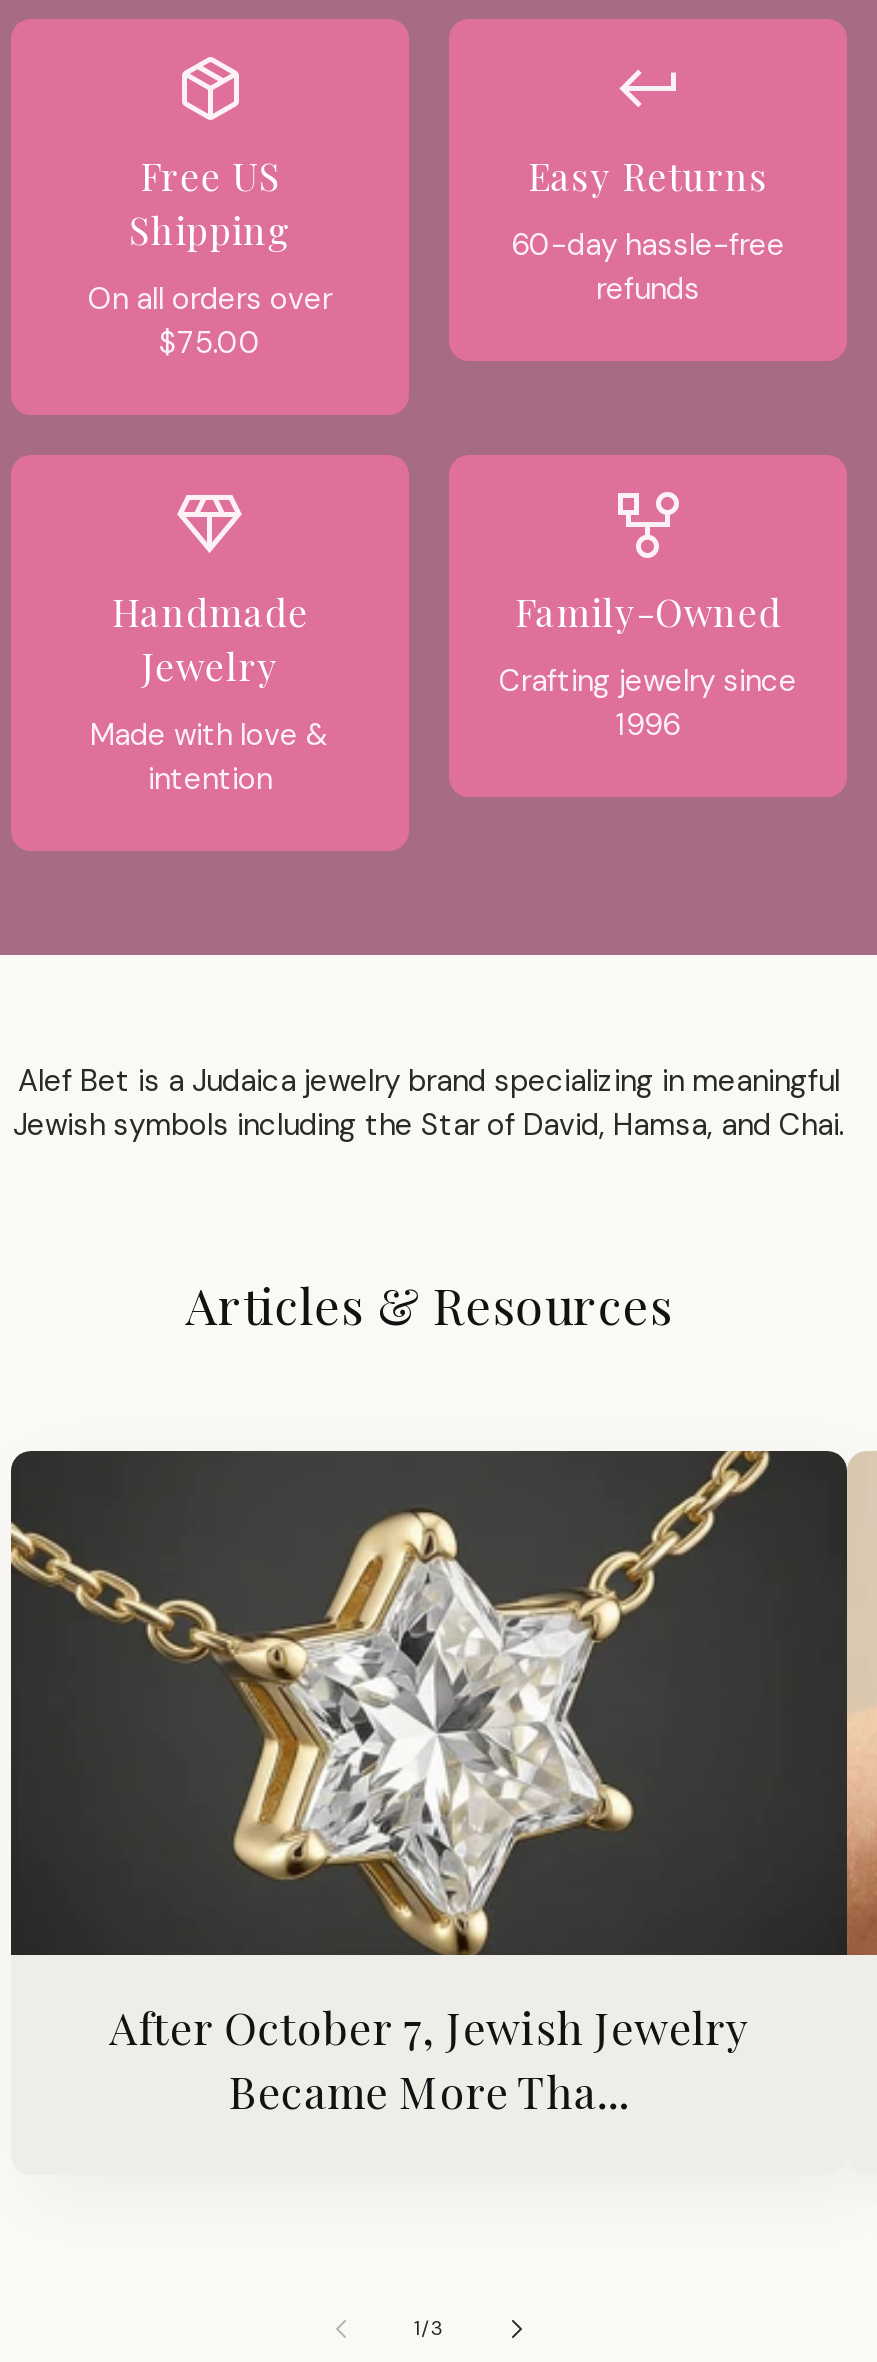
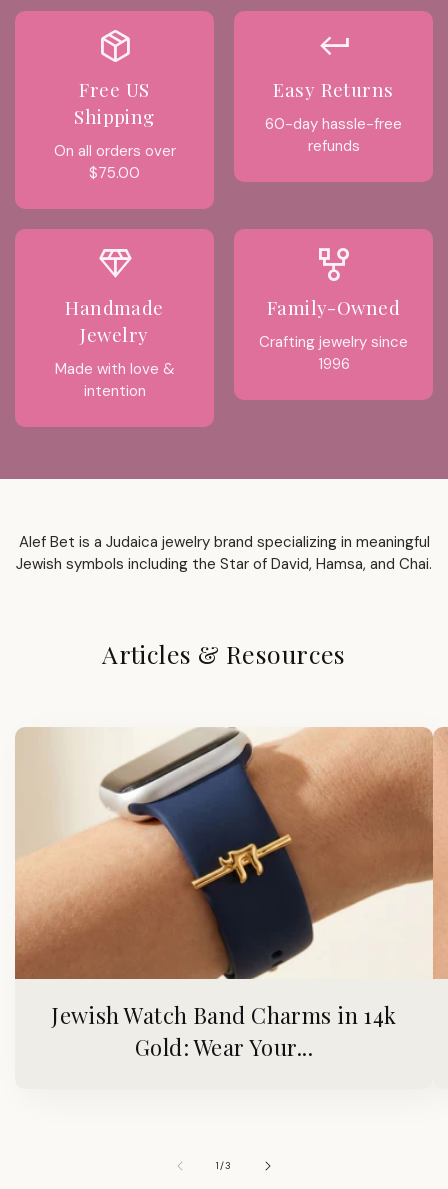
- [image]
- After October 7, Jewish Jewelry
- Became More Tha...
+ [image]
+ Jewish Watch Band Charms in 14k
+ Gold: Wear Your...
